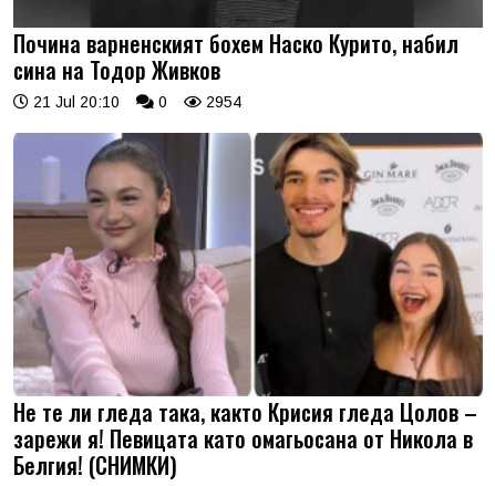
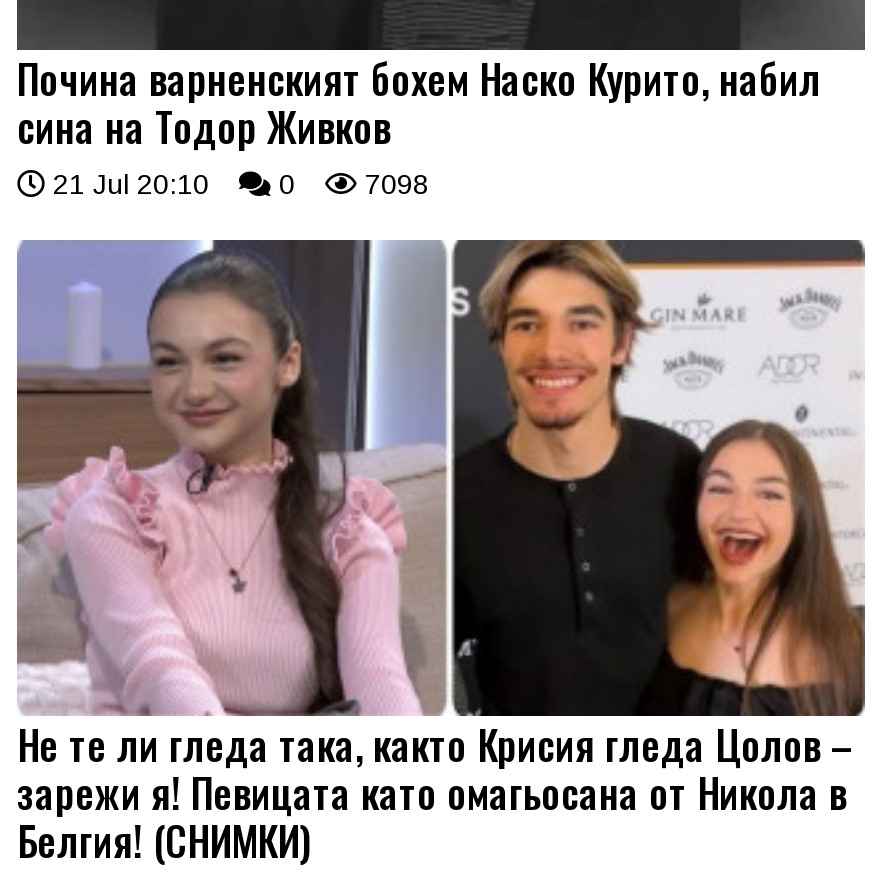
- 21 Jul 20:10 0 2954
+ 21 Jul 20:10 0 7098
